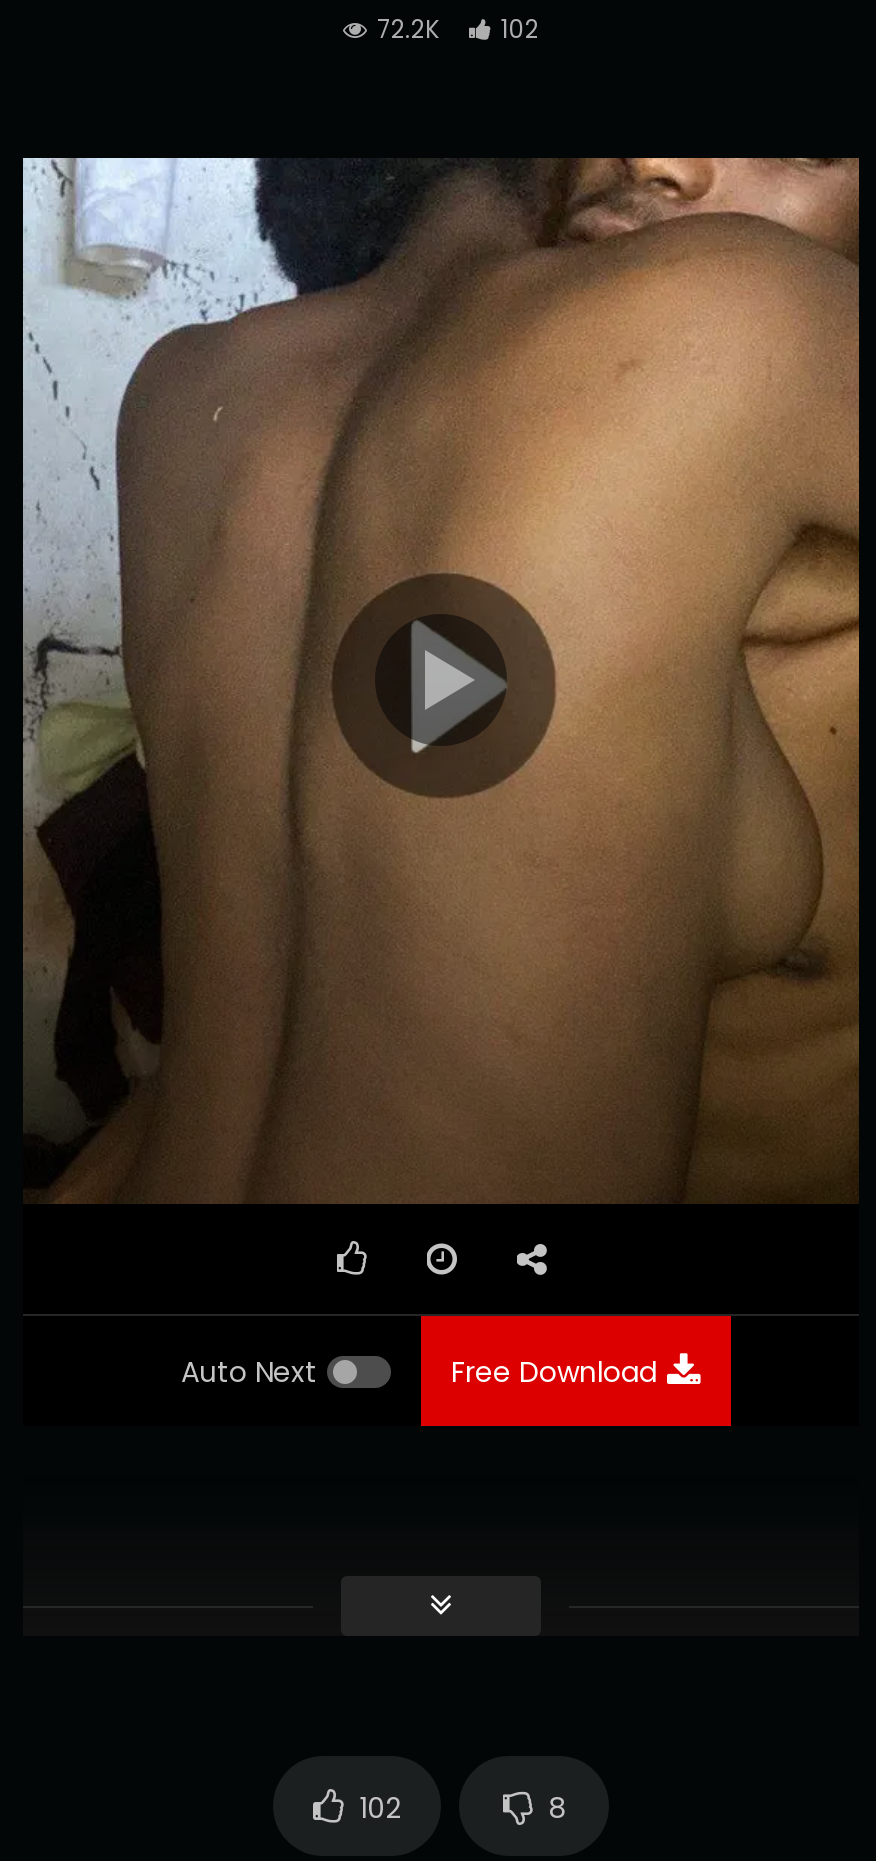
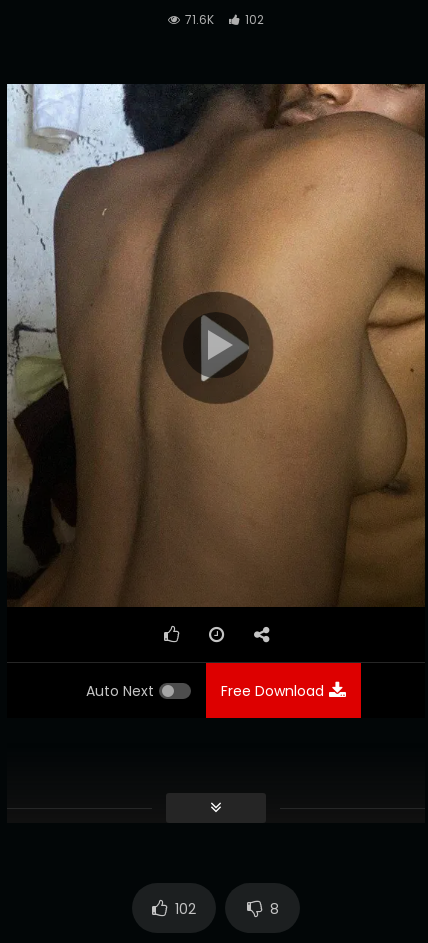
- 72.2K 102
+ 71.6K 102
